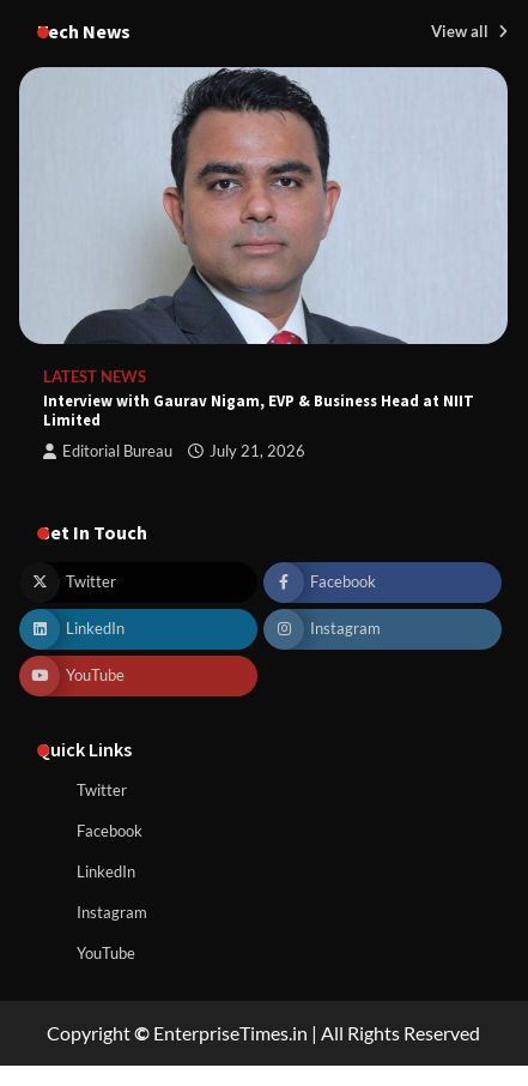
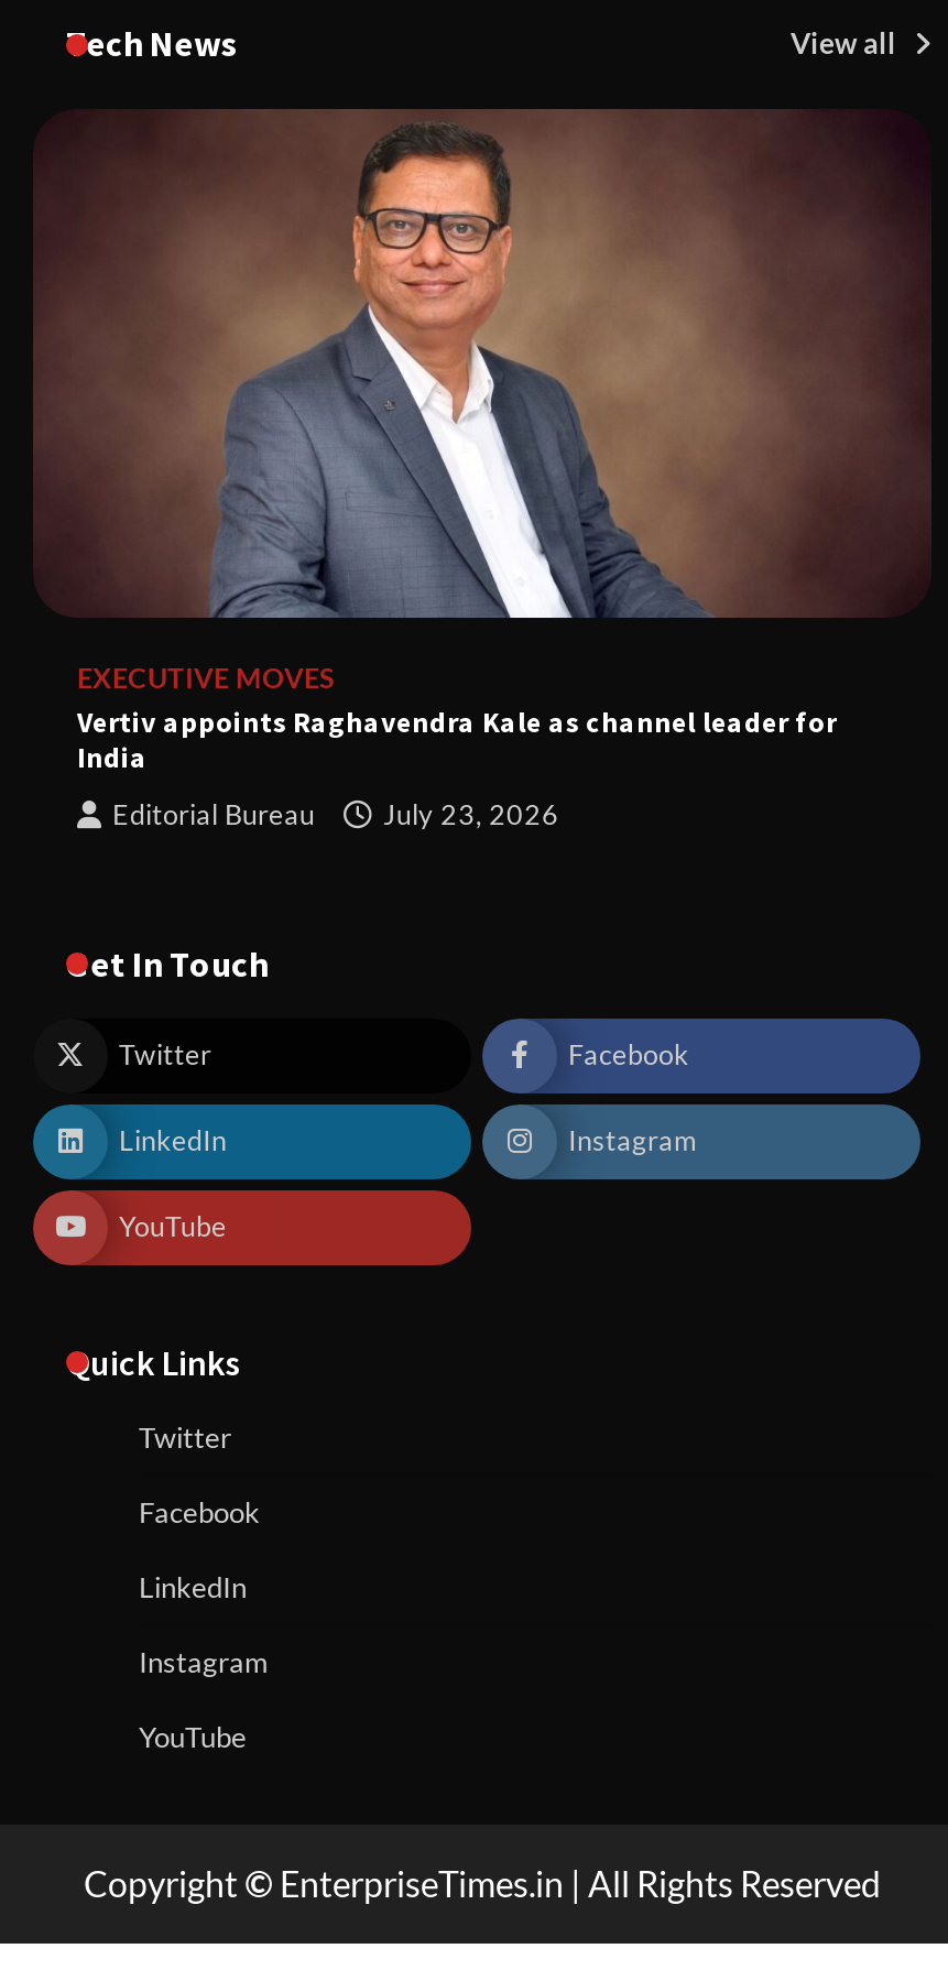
- [image]
- LATEST NEWS
- Interview with Gaurav Nigam, EVP & Business Head at NIIT
- Limited
+ [image]
+ EXECUTIVE MOVES
+ Vertiv appoints Raghavendra Kale as channel leader for
+ India

- July 21, 2026
+ July 23, 2026
